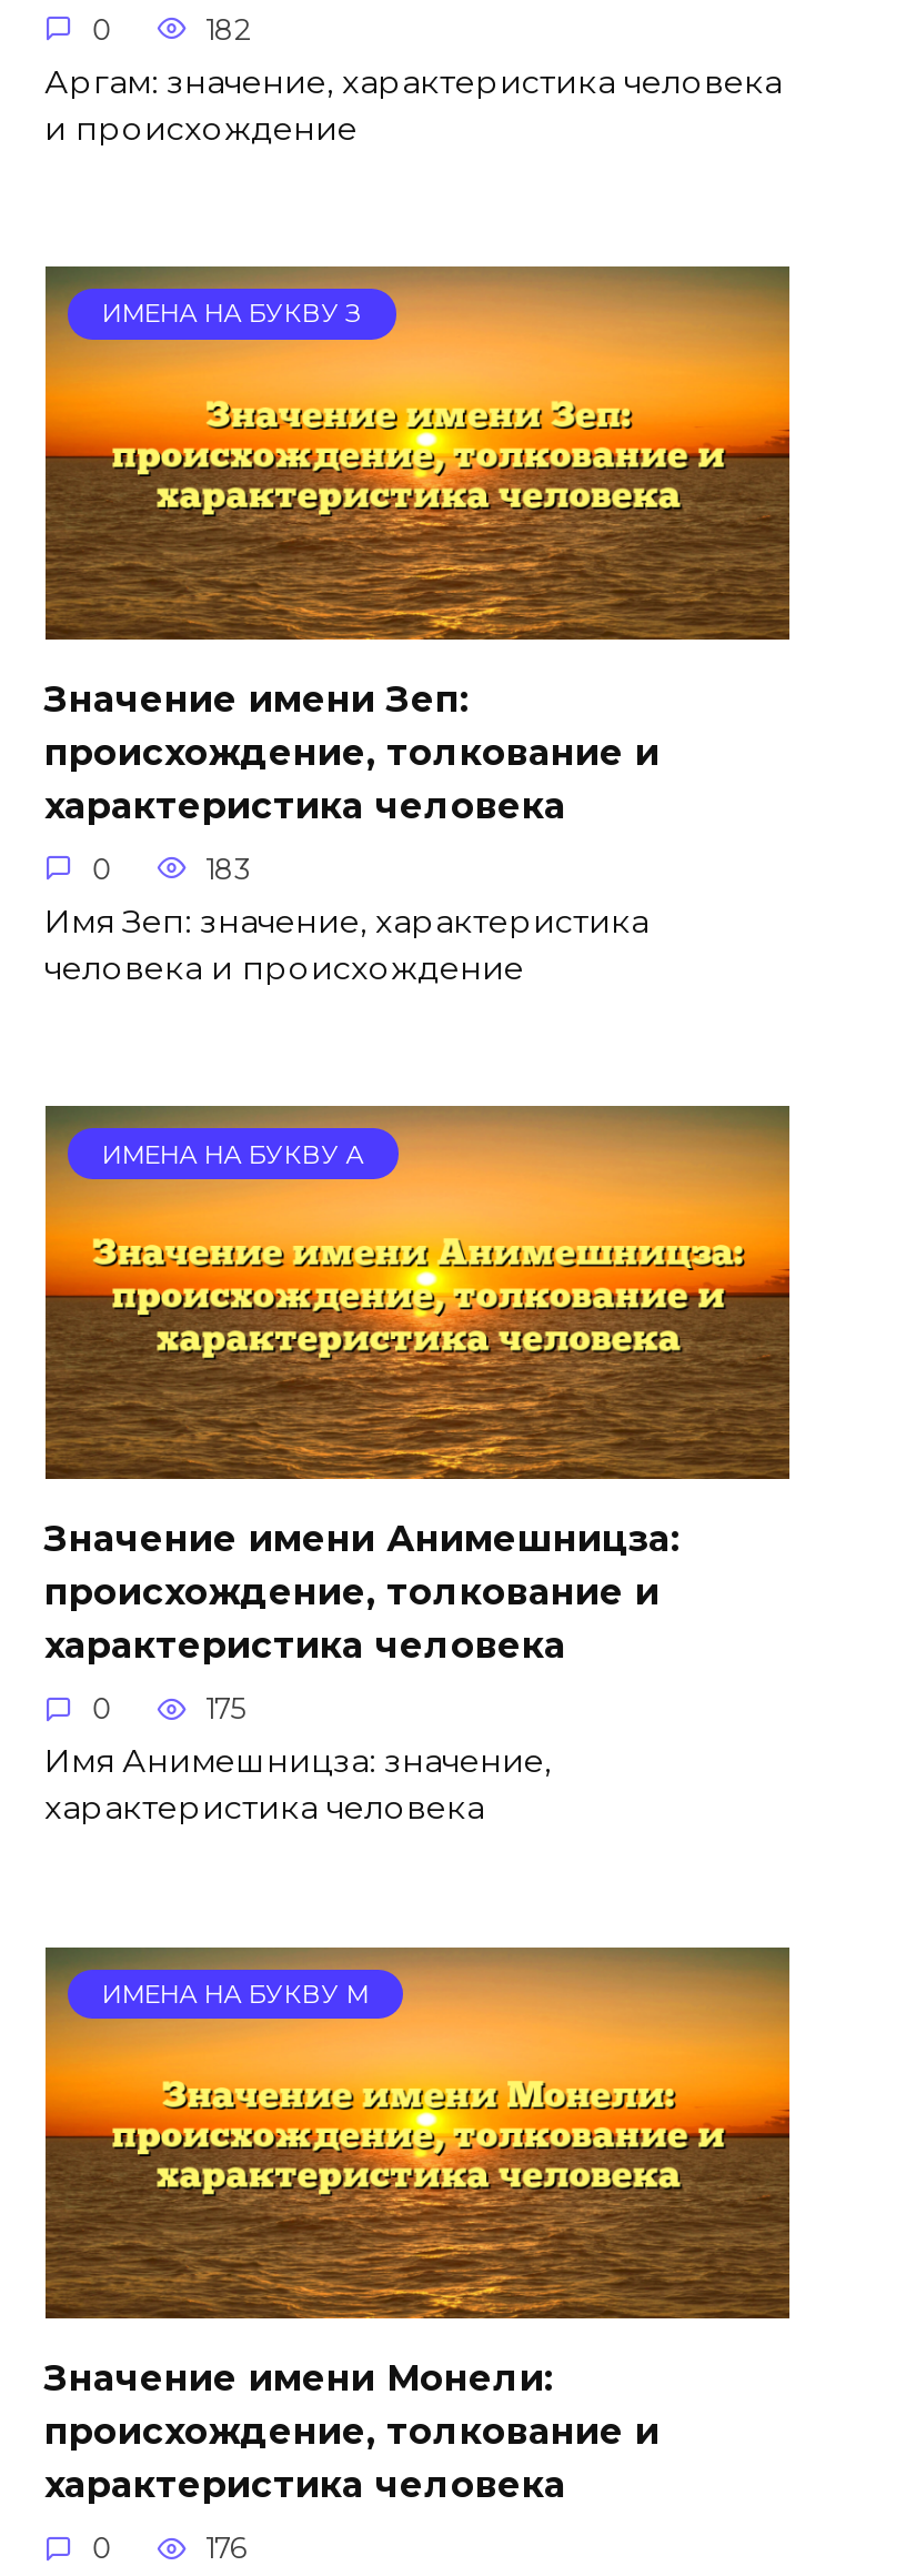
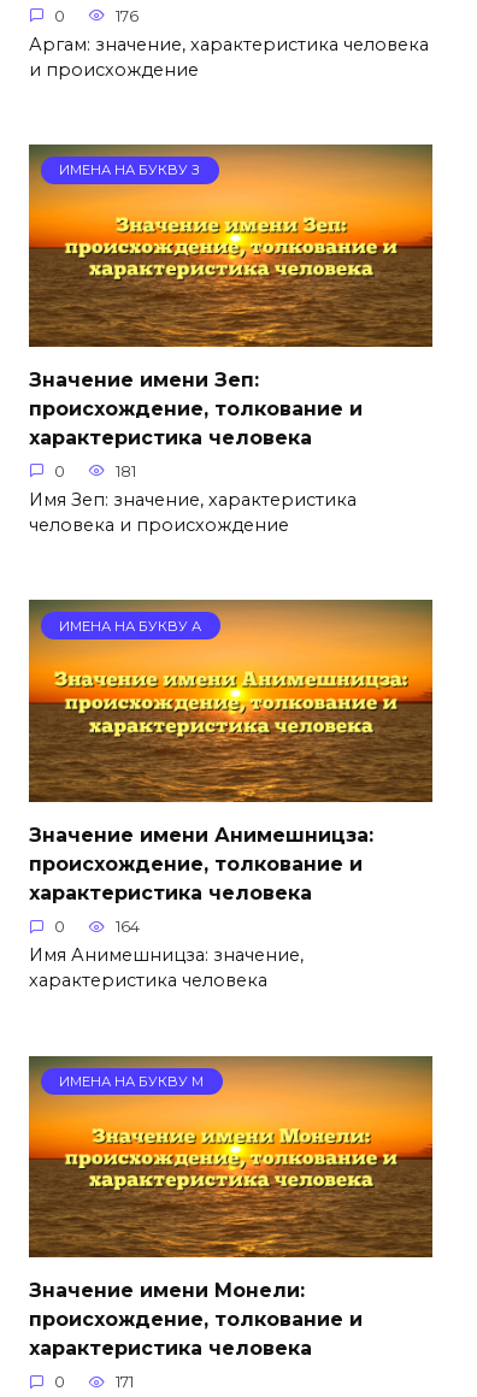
- 182
+ 176

- 183
+ 181

- 175
+ 164

- 176
+ 171
